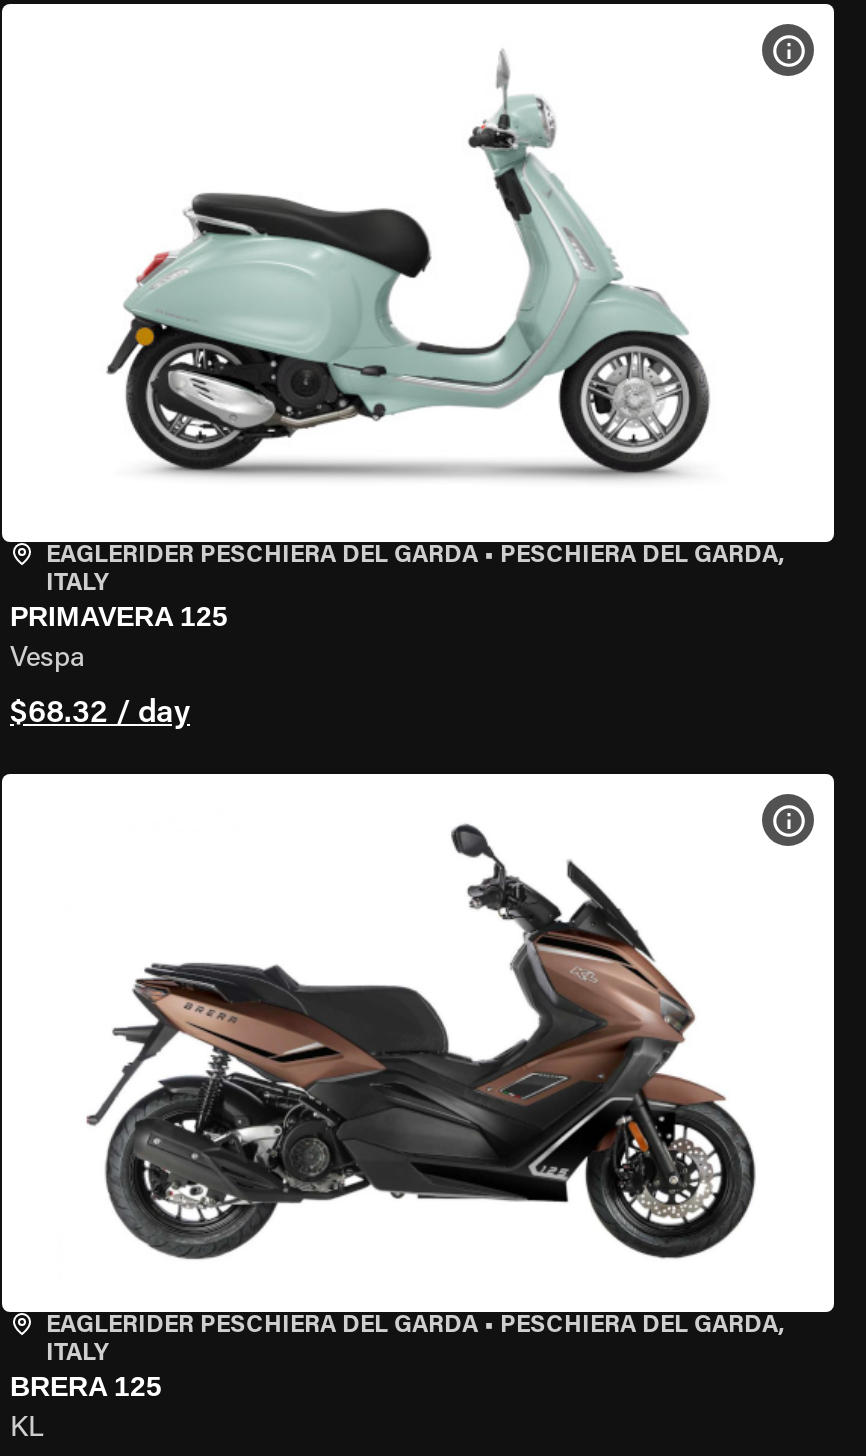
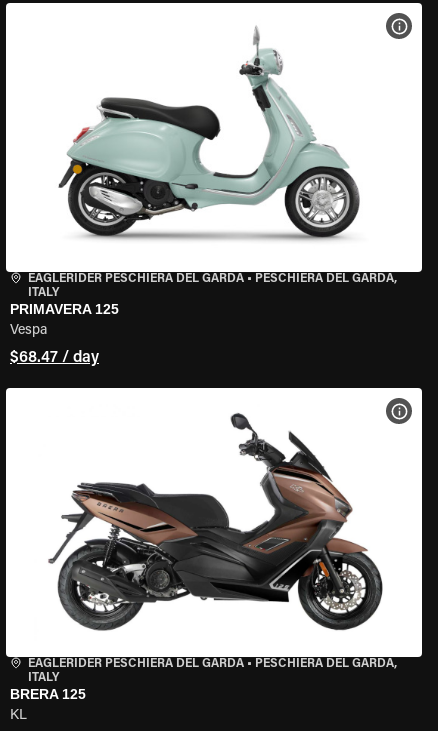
- $68.32 / day
+ $68.47 / day
